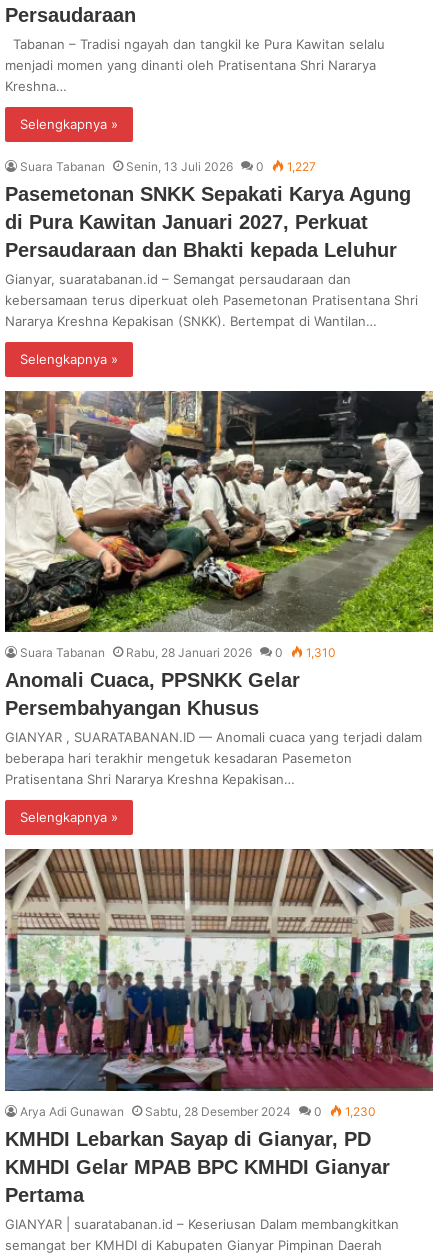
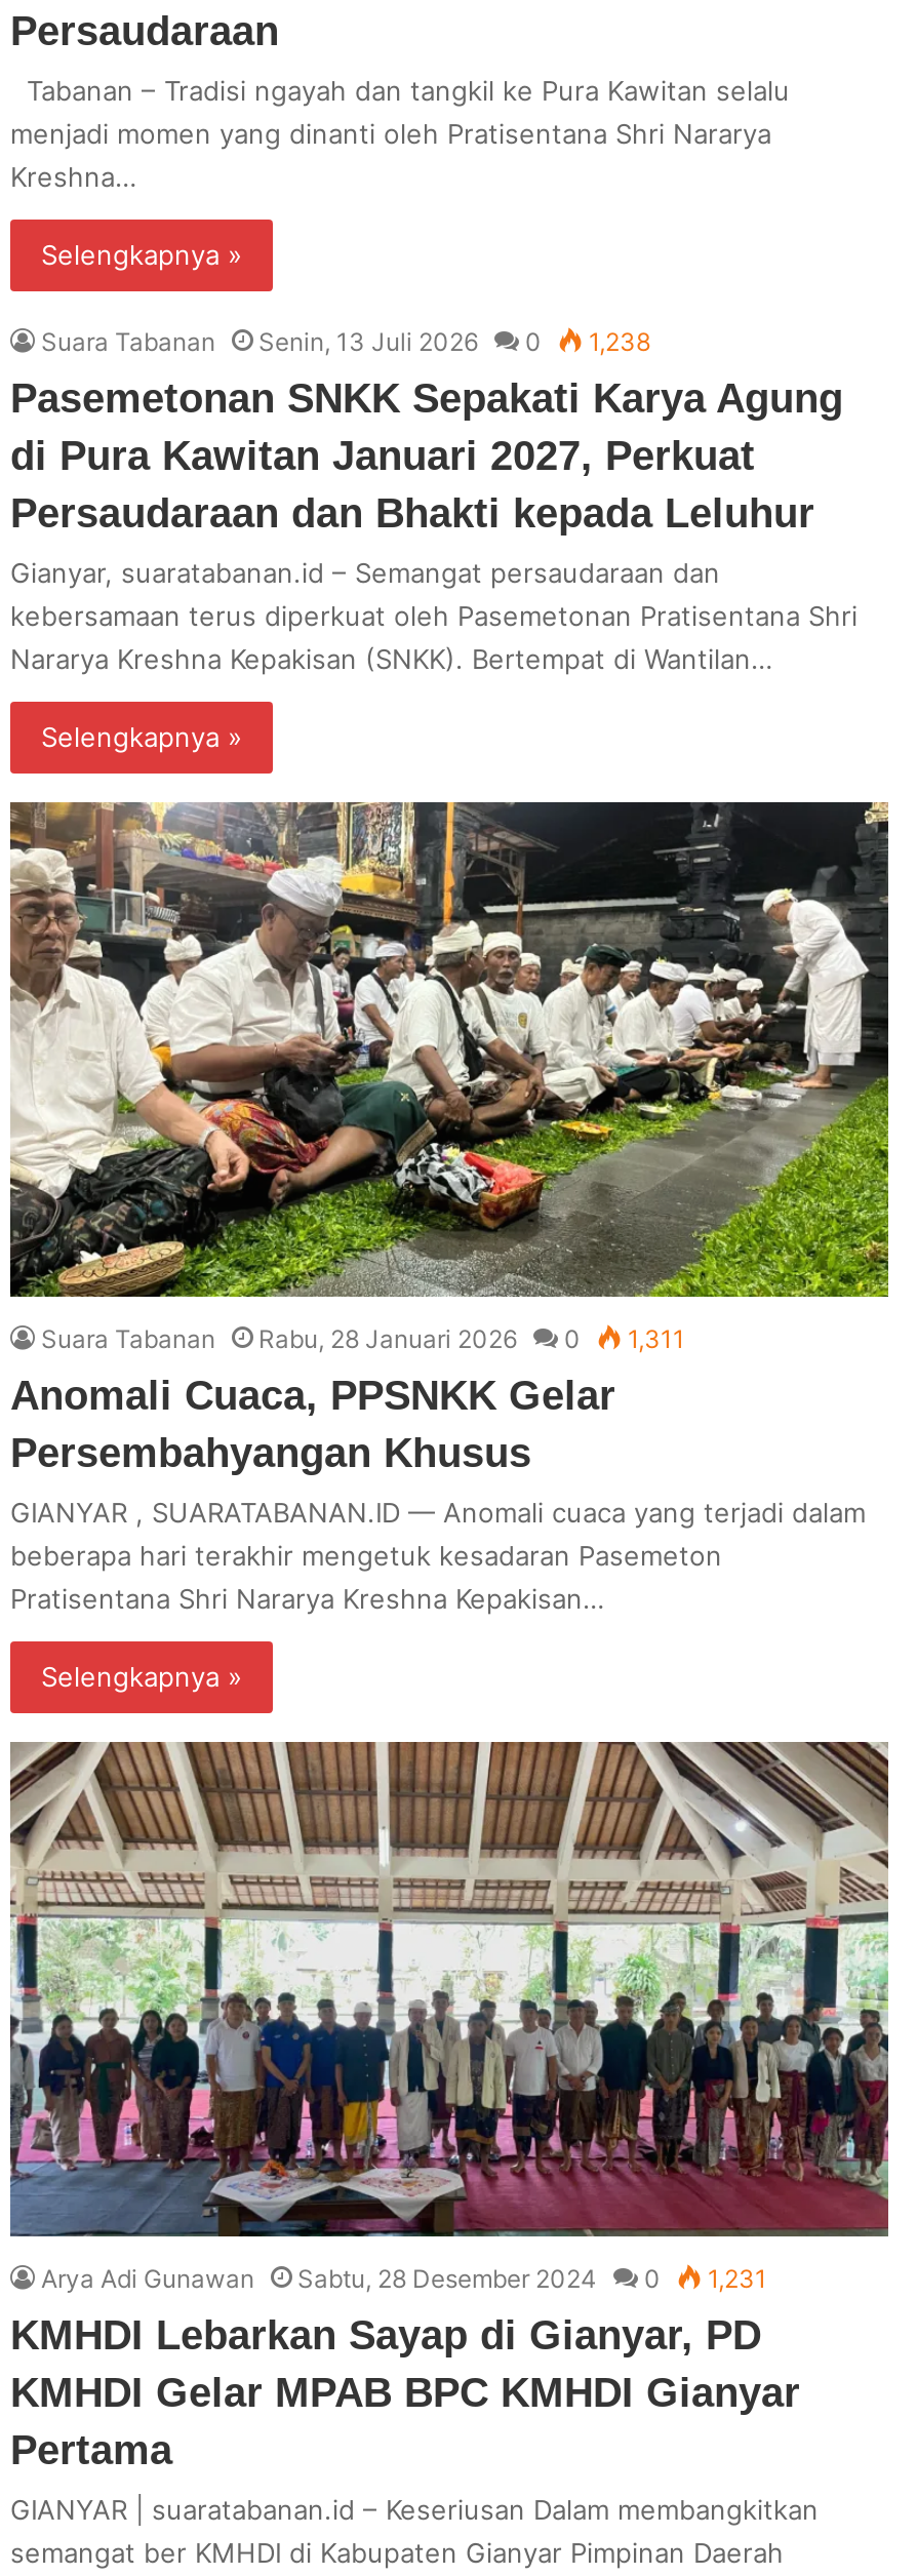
- Suara Tabanan Senin, 13 Juli 2026 0 1,227
+ Suara Tabanan Senin, 13 Juli 2026 0 1,238

- Suara Tabanan Rabu, 28 Januari 2026 0 1,310
+ Suara Tabanan Rabu, 28 Januari 2026 0 1,311

- Arya Adi Gunawan Sabtu, 28 Desember 2024 0 1,230
+ Arya Adi Gunawan Sabtu, 28 Desember 2024 0 1,231
